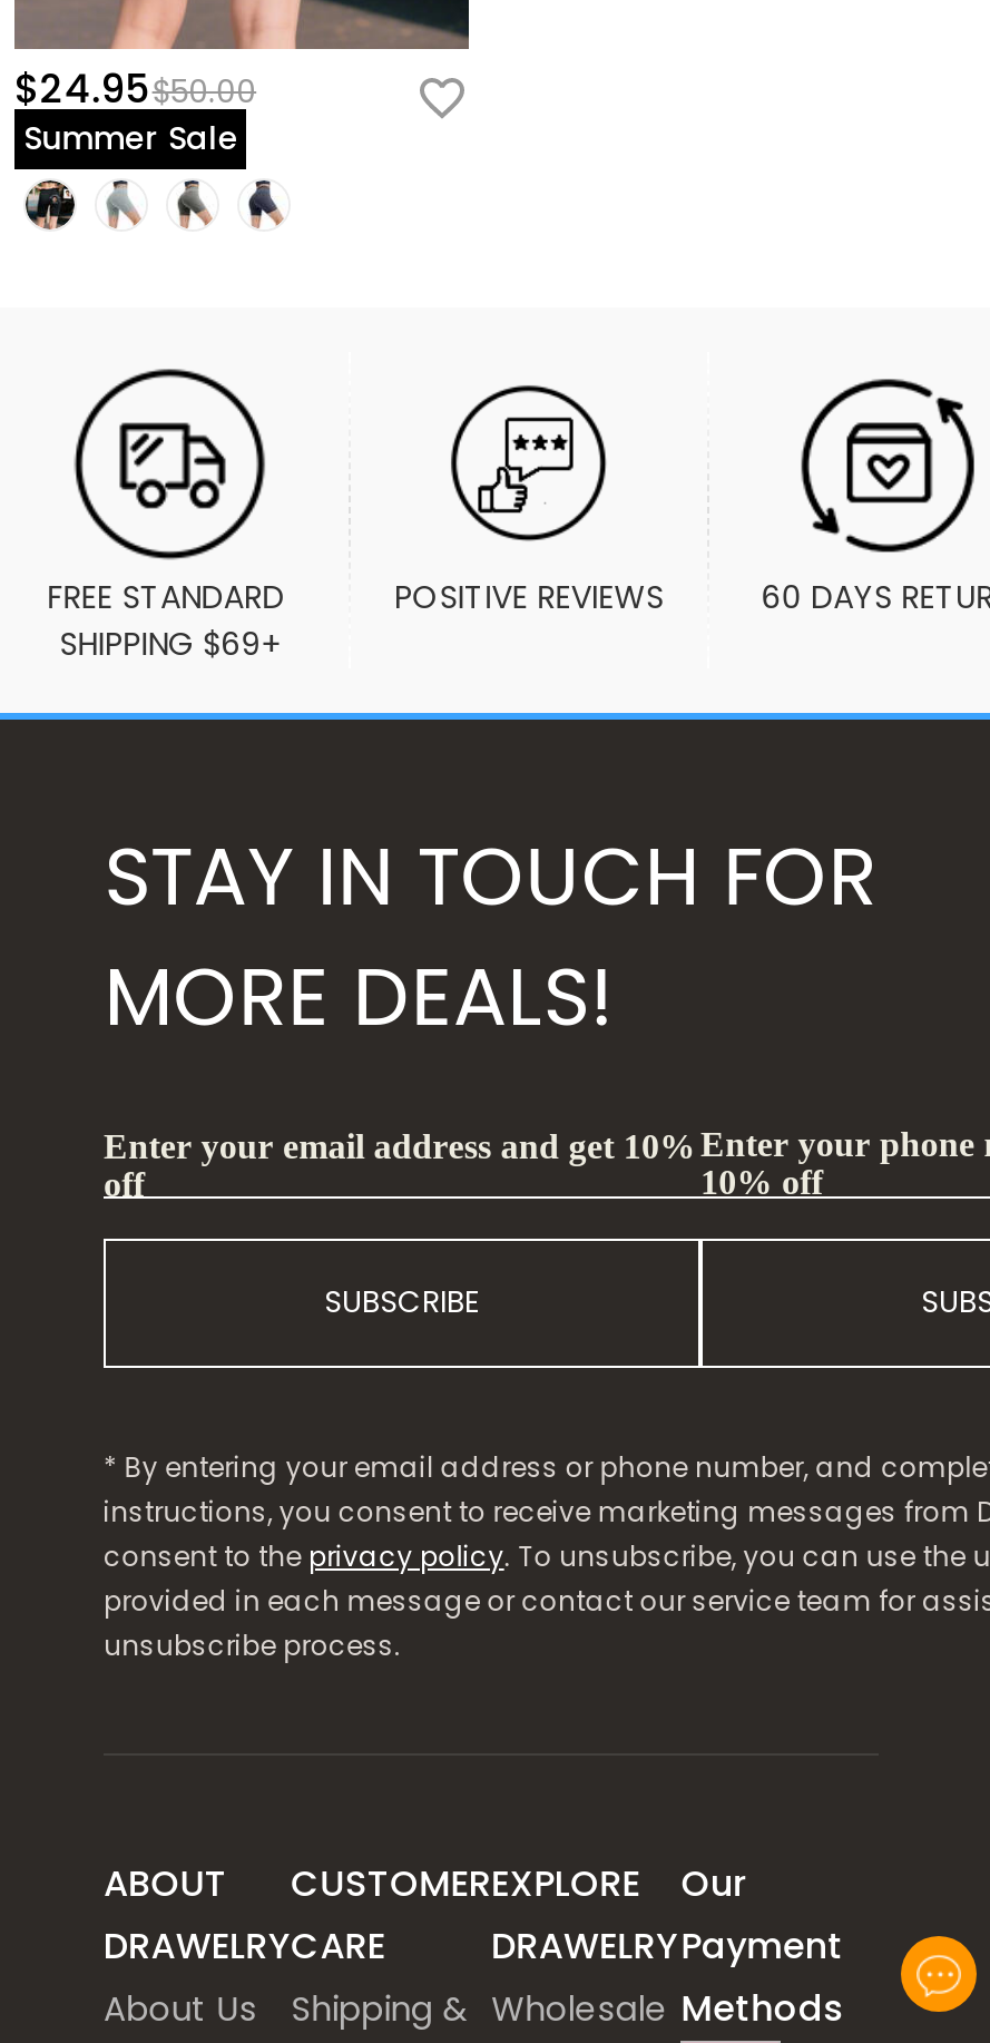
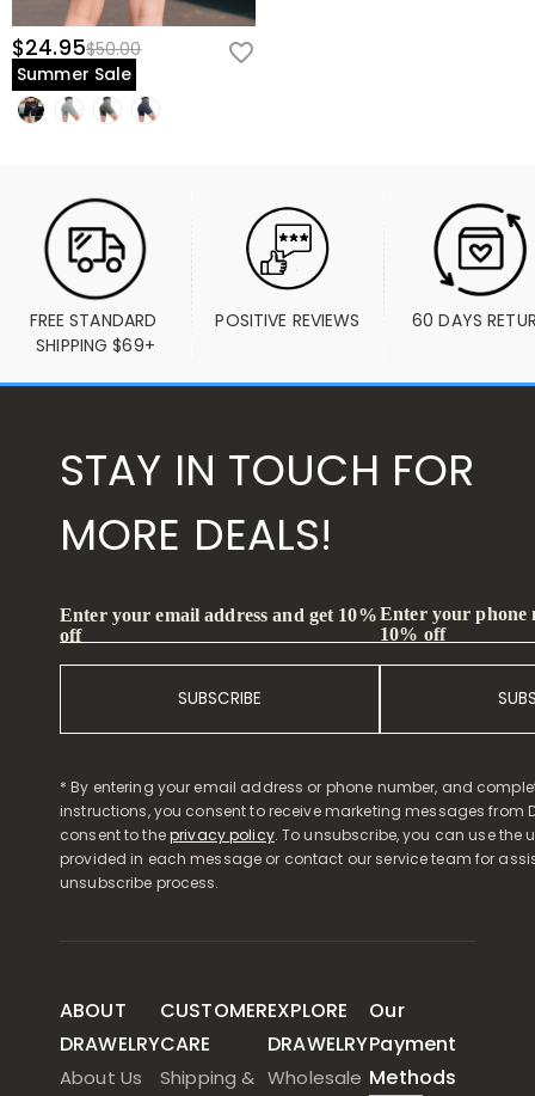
- [image]
